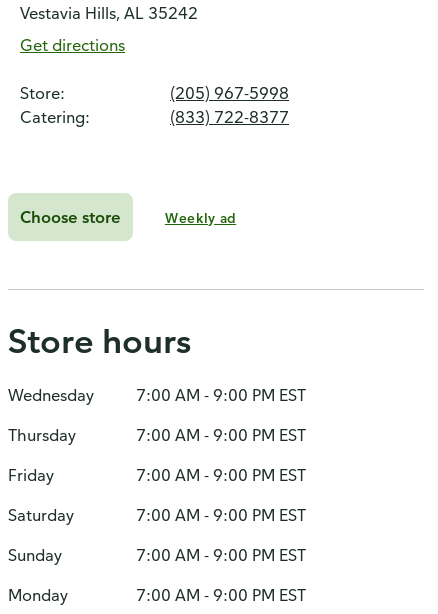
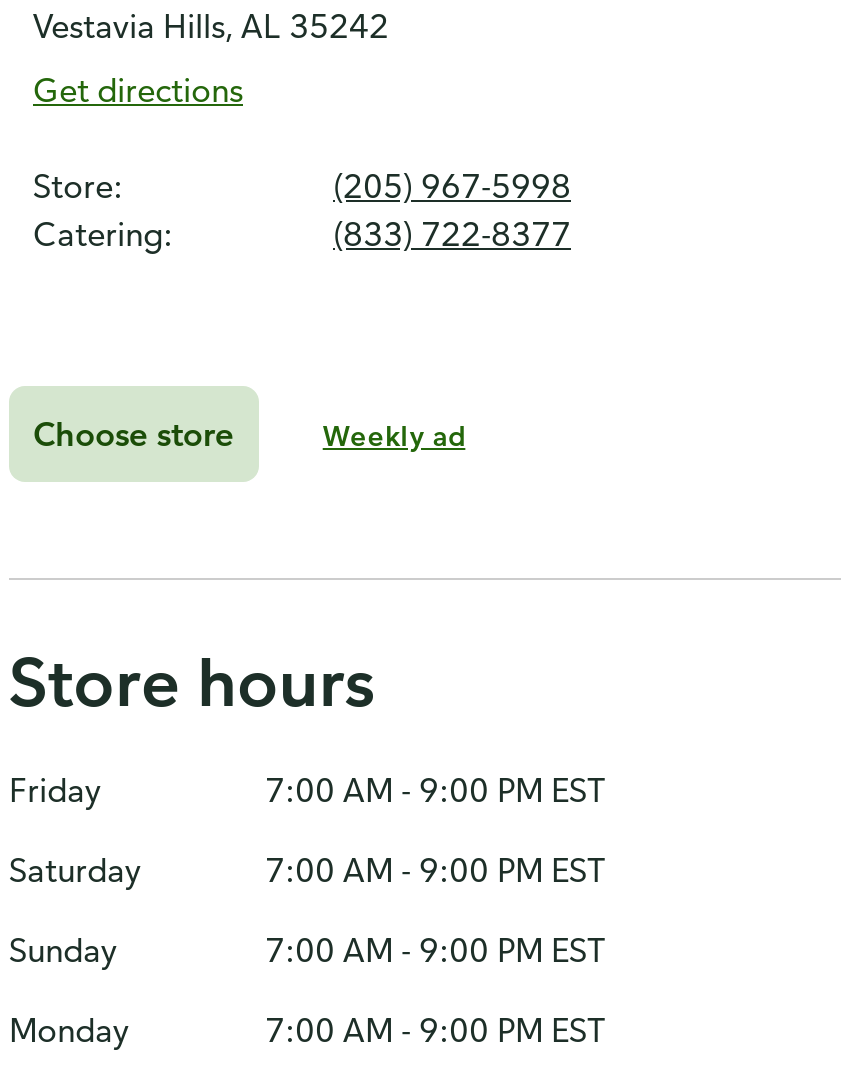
- Wednesday
- 7:00 AM - 9:00 PM EST
- Thursday
- 7:00 AM - 9:00 PM EST
